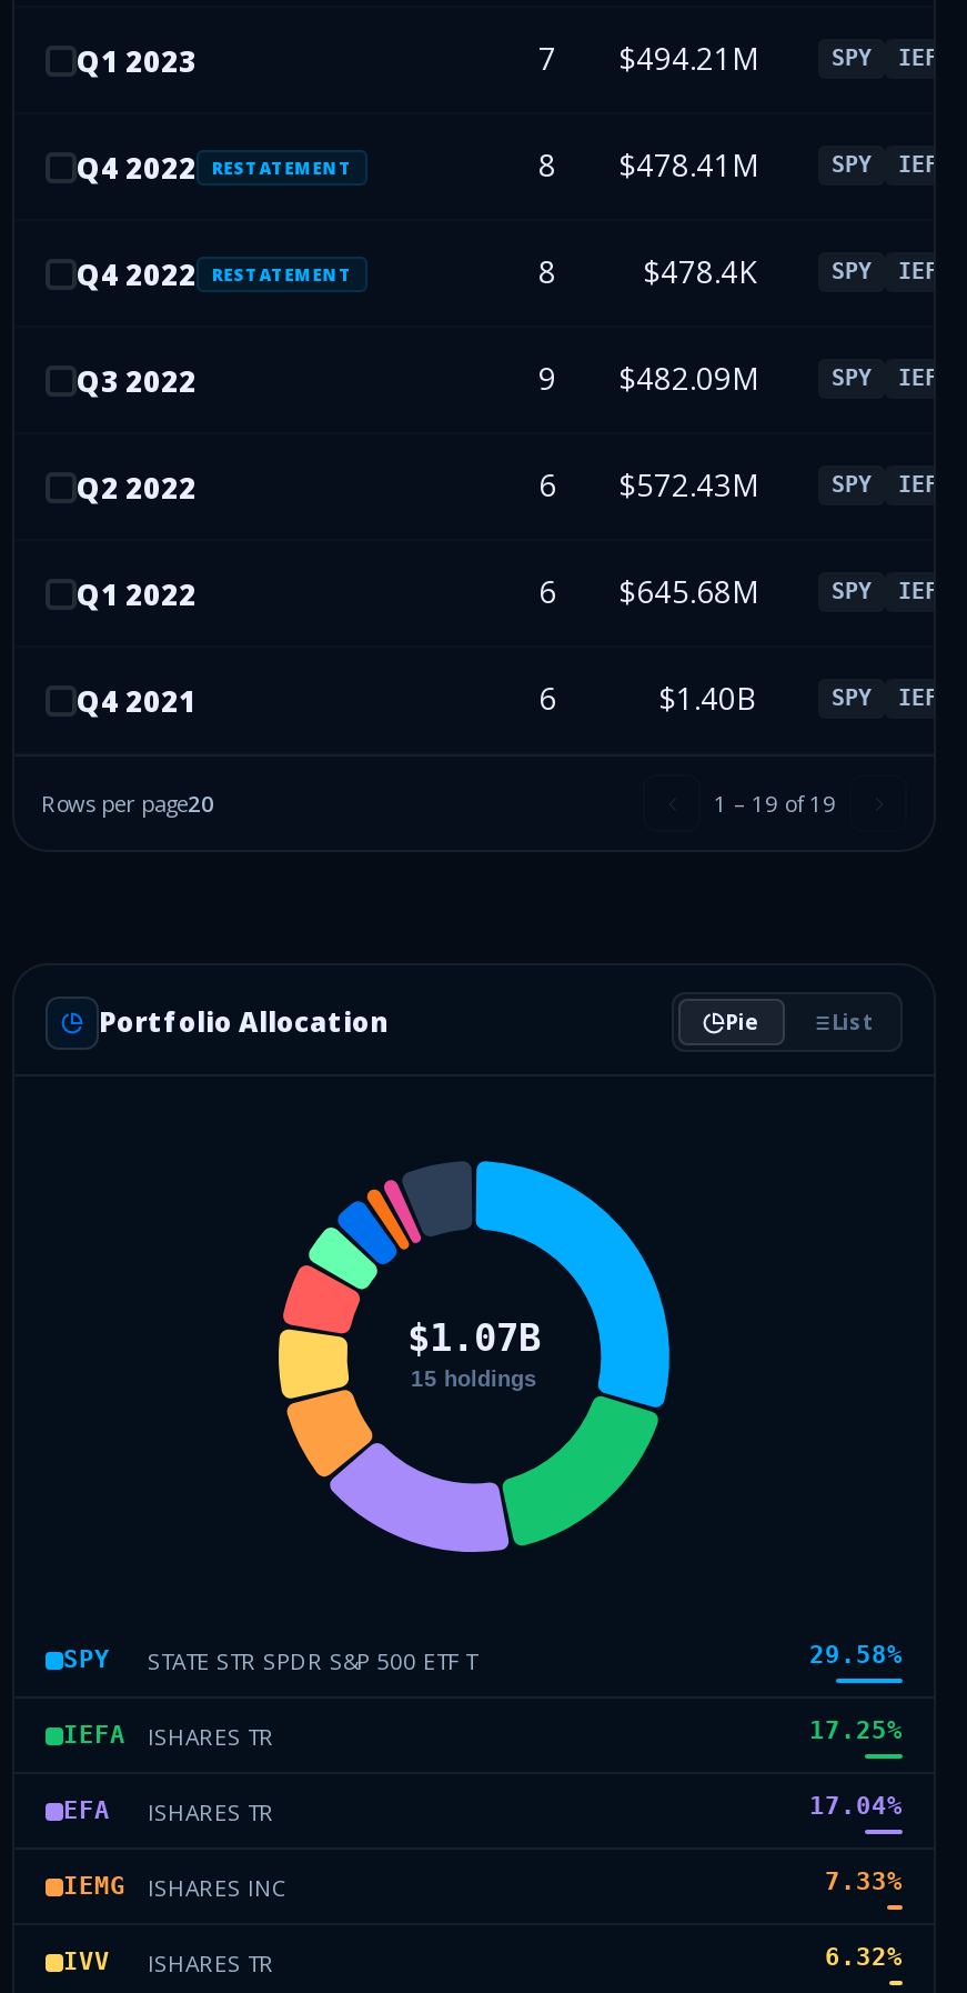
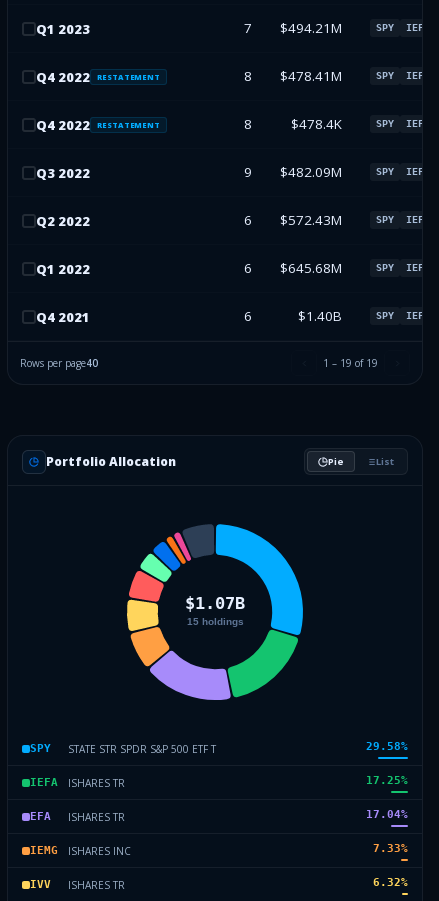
- Rows per page20
+ Rows per page40
